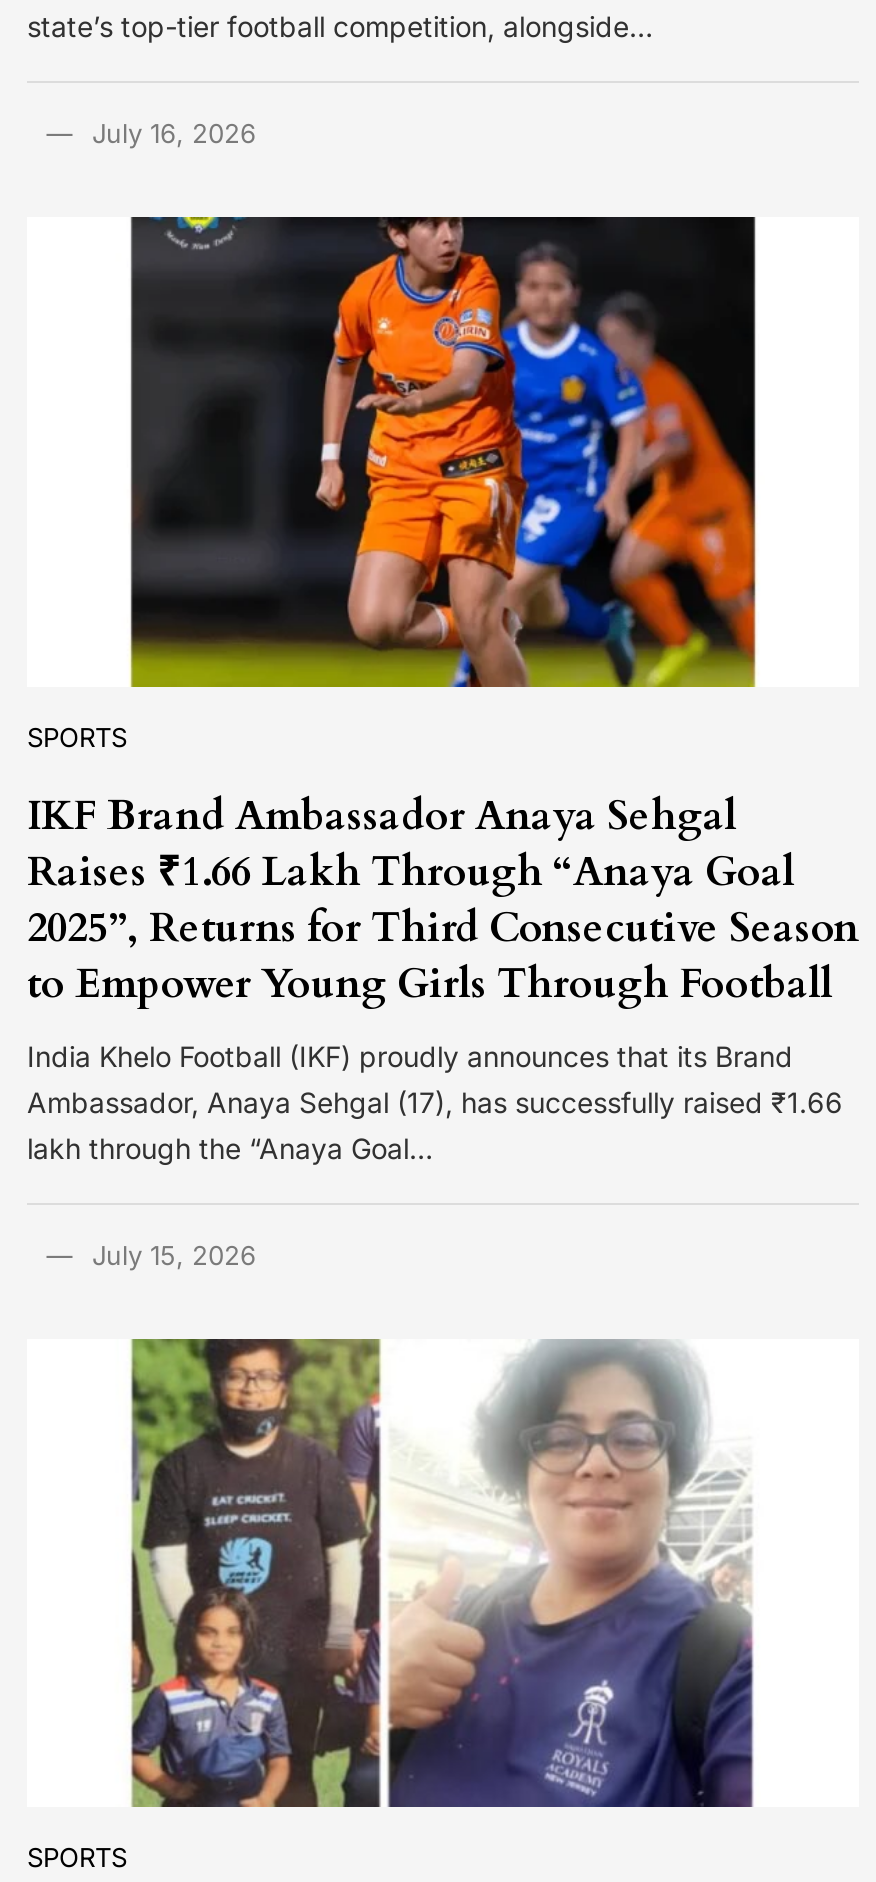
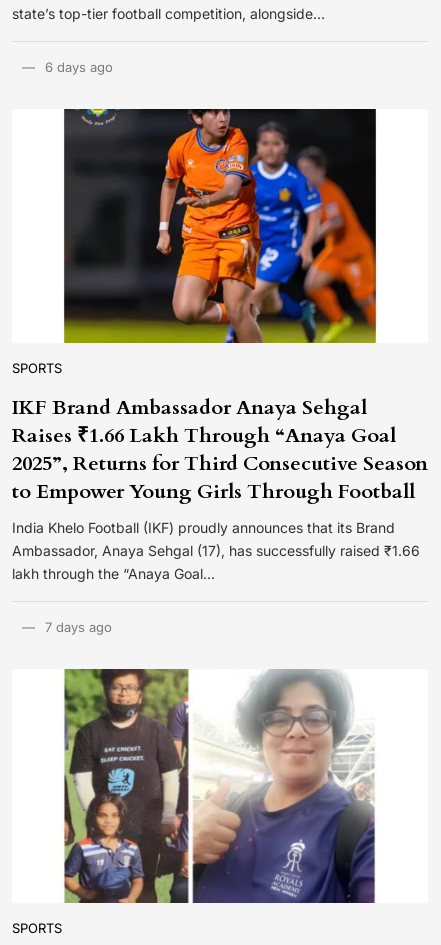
- July 16, 2026
+ 6 days ago

- July 15, 2026
+ 7 days ago
